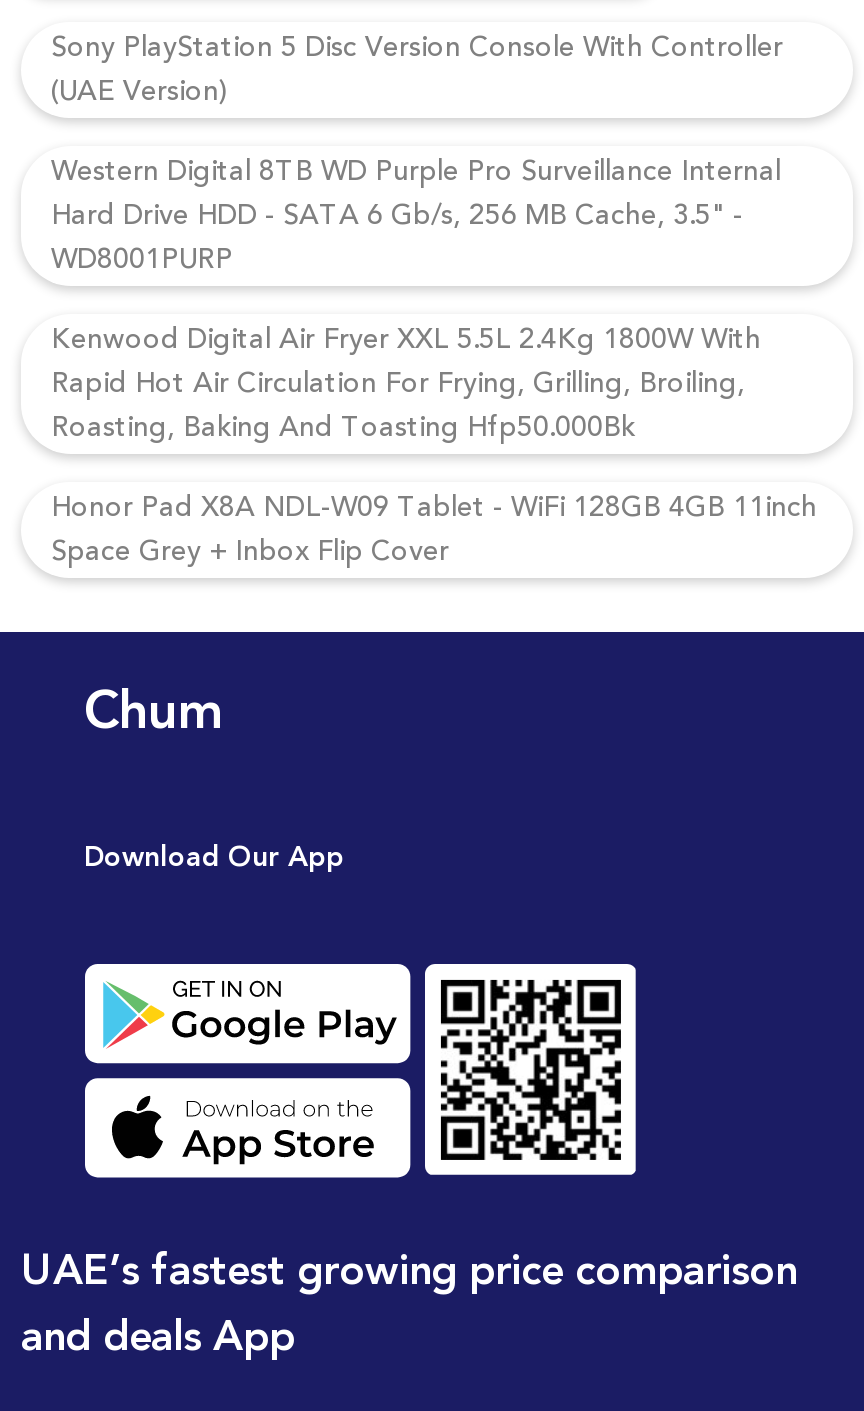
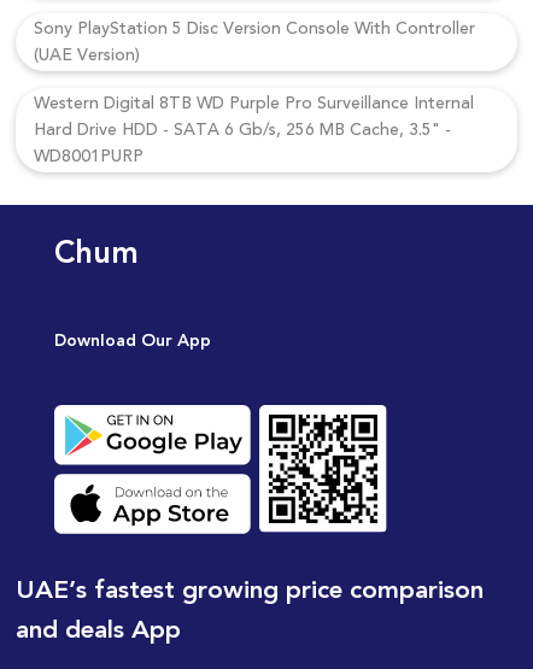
- Kenwood Digital Air Fryer XXL 5.5L 2.4Kg 1800W With
- Rapid Hot Air Circulation For Frying, Grilling, Broiling,
- Roasting, Baking And Toasting Hfp50.000Bk
- Honor Pad X8A NDL-W09 Tablet - WiFi 128GB 4GB 11inch
- Space Grey + Inbox Flip Cover
